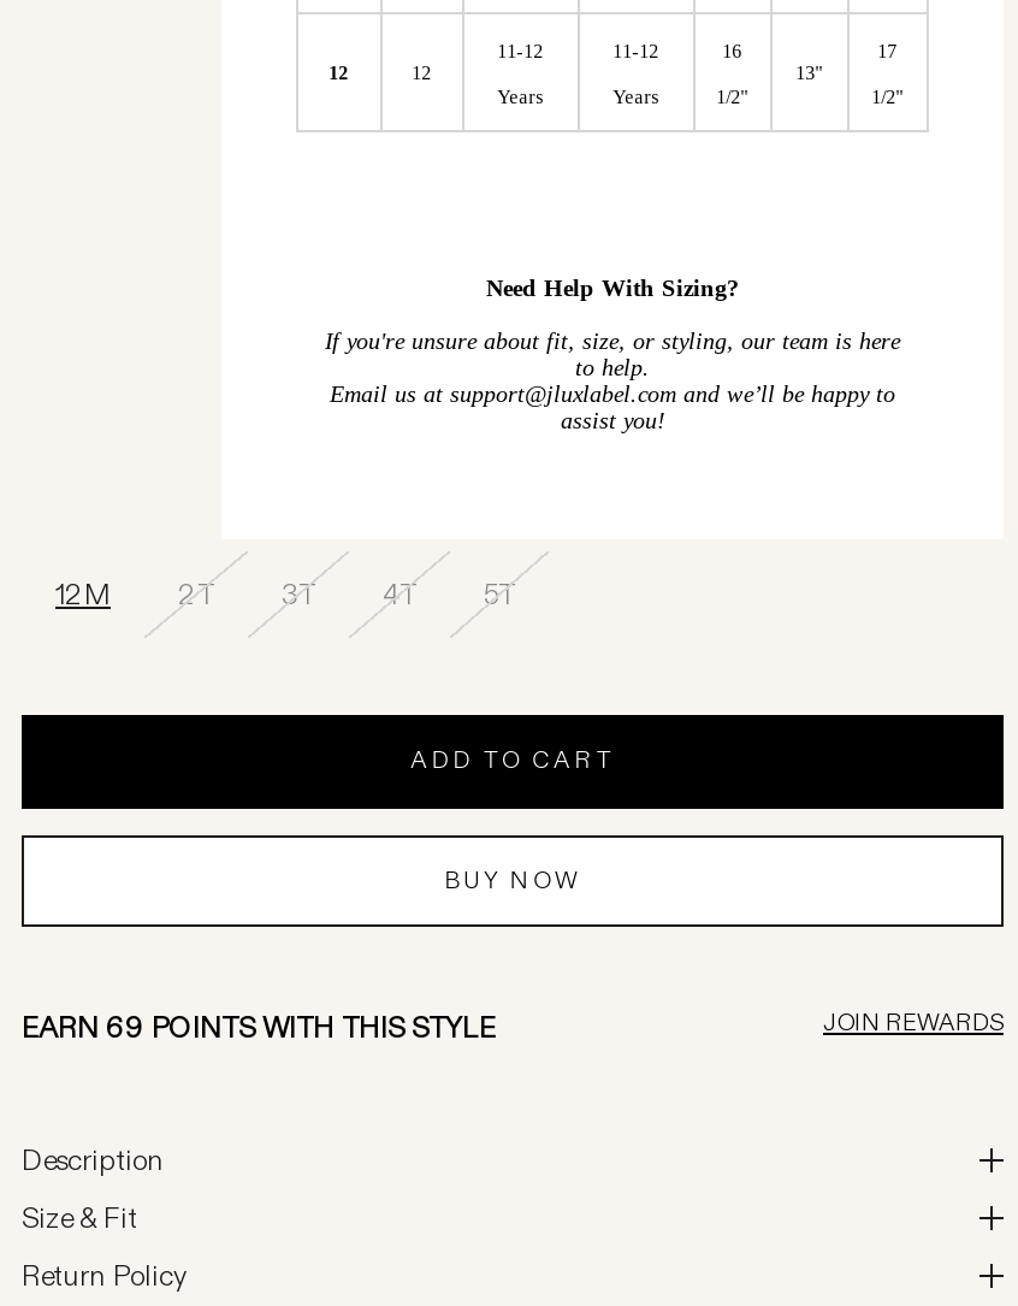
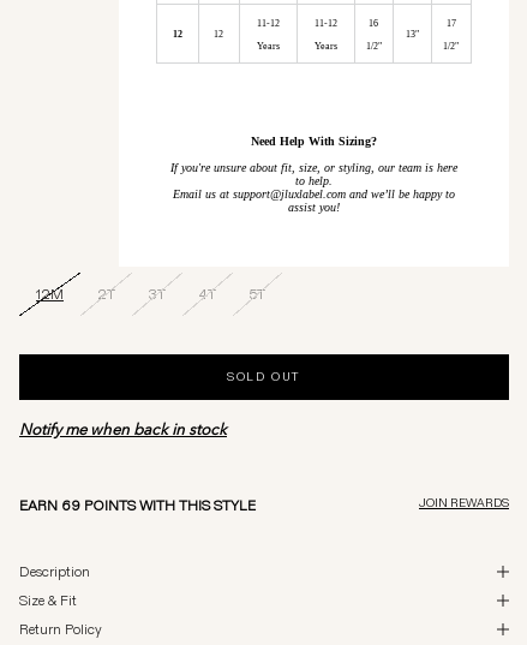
- ADD TO CART
+ SOLD OUT

- BUY NOW
+ Notify me when back in stock
